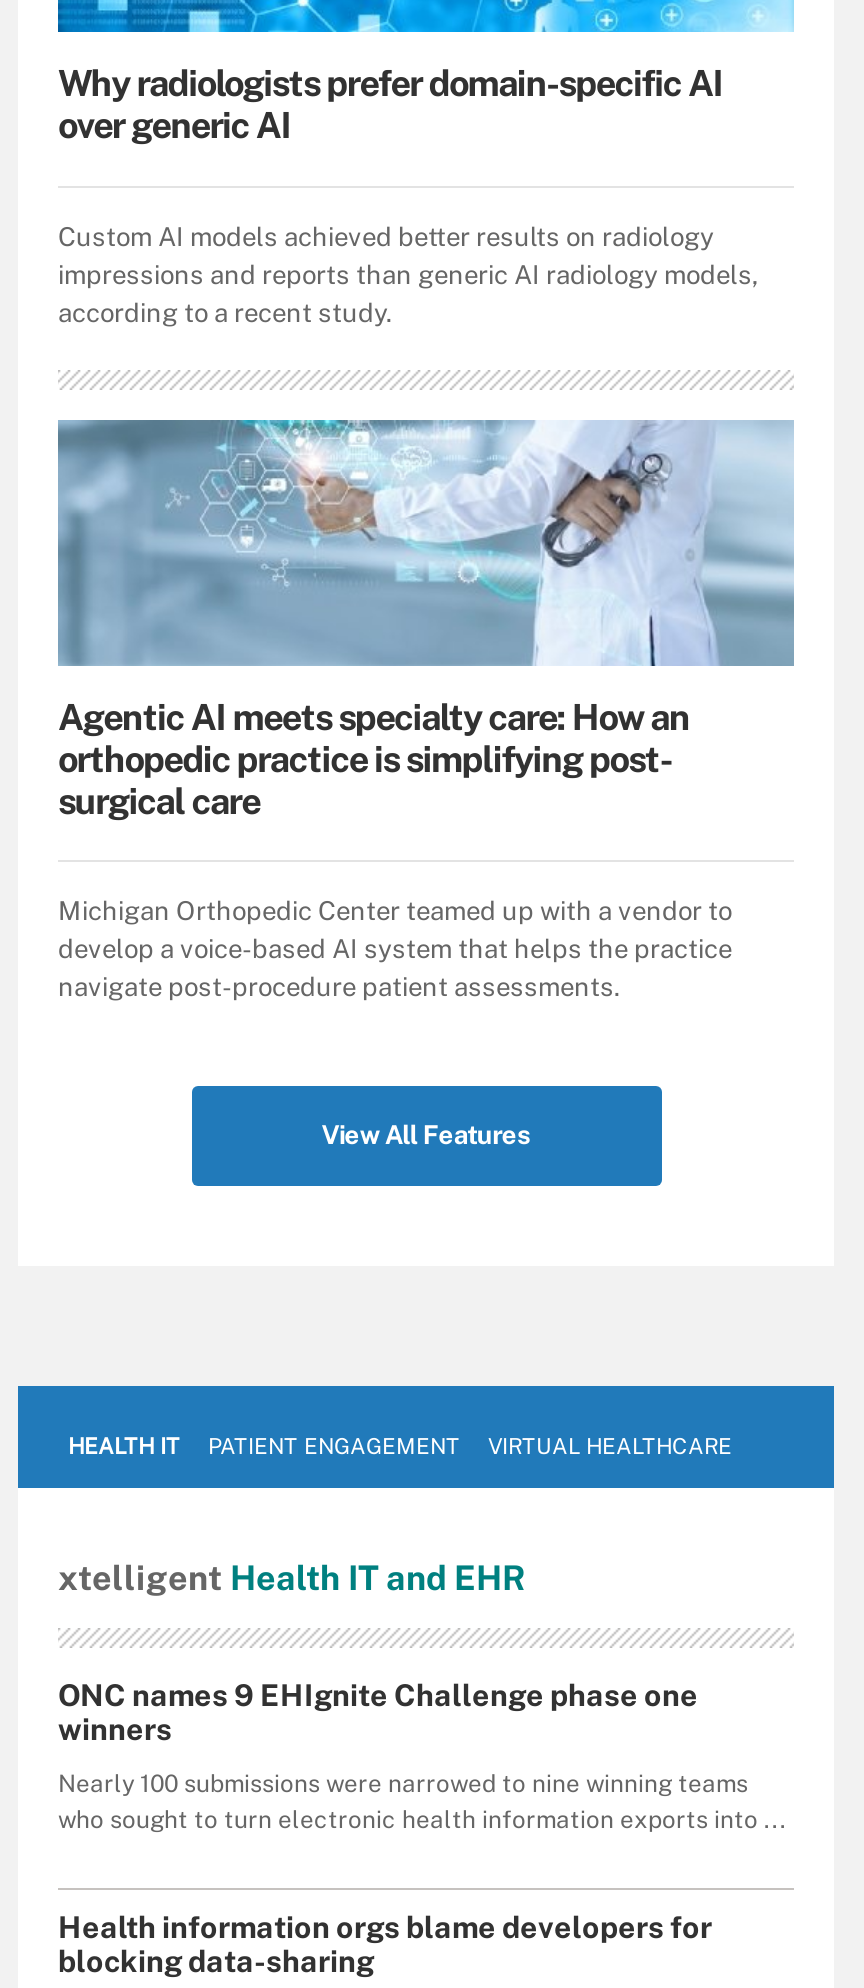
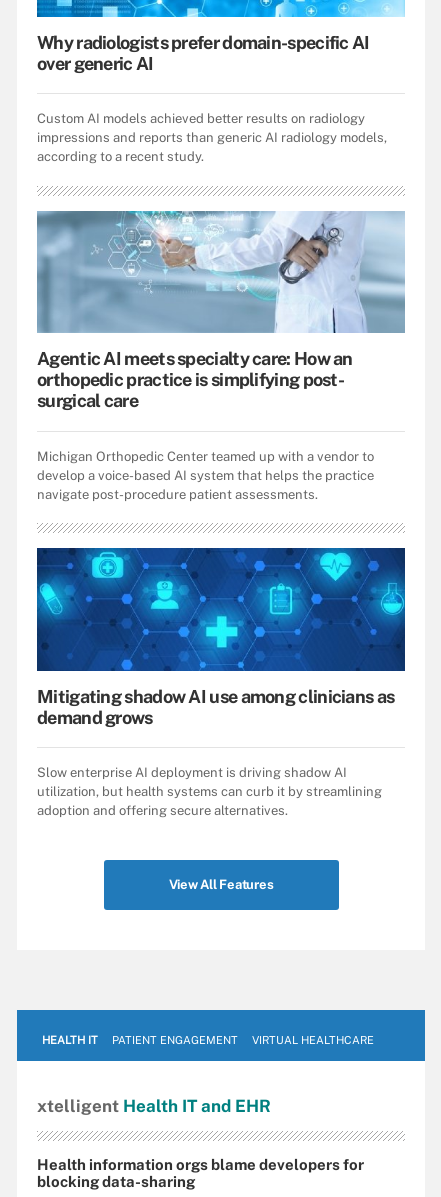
+ [image]
+ Mitigating shadow AI use among clinicians as
+ demand grows
+ Slow enterprise AI deployment is driving shadow AI
+ utilization, but health systems can curb it by streamlining
+ adoption and offering secure alternatives.

moved down: View All Features | HEALTH IT | PATIENT ENGAGEMENT | VIRTUAL HEALTHCARE | xtelligent Health IT and EHR

- ONC names 9 EHIgnite Challenge phase one
- winners
- Nearly 100 submissions were narrowed to nine winning teams
- who sought to turn electronic health information exports into ...
